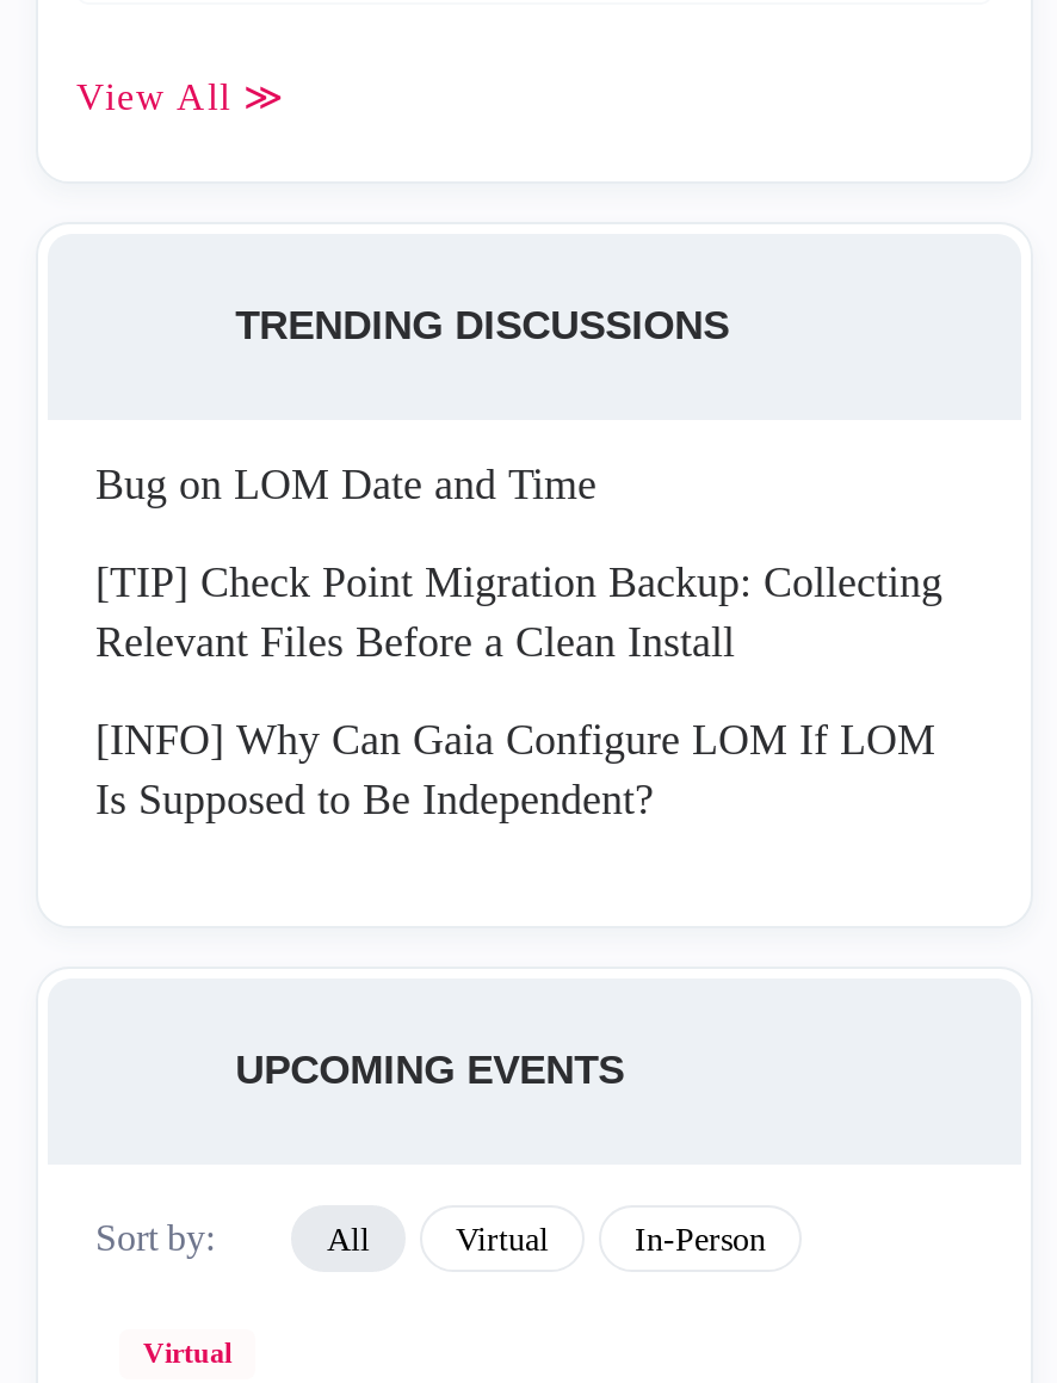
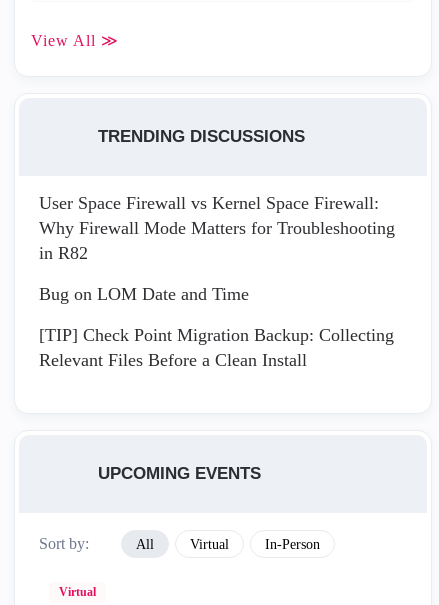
+ User Space Firewall vs Kernel Space Firewall:
+ Why Firewall Mode Matters for Troubleshooting
+ in R82

moved down: Bug on LOM Date and Time | [TIP] Check Point Migration Backup: Collecting | Relevant Files Before a Clean Install

- [INFO] Why Can Gaia Configure LOM If LOM
- Is Supposed to Be Independent?
